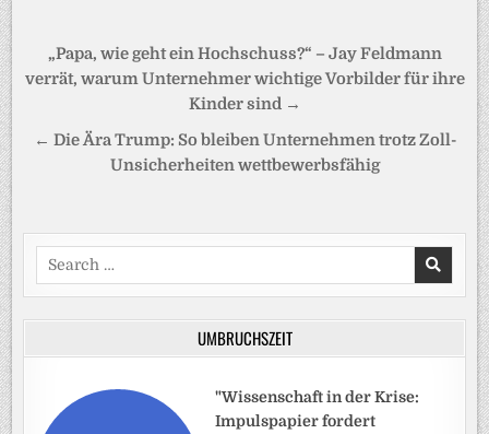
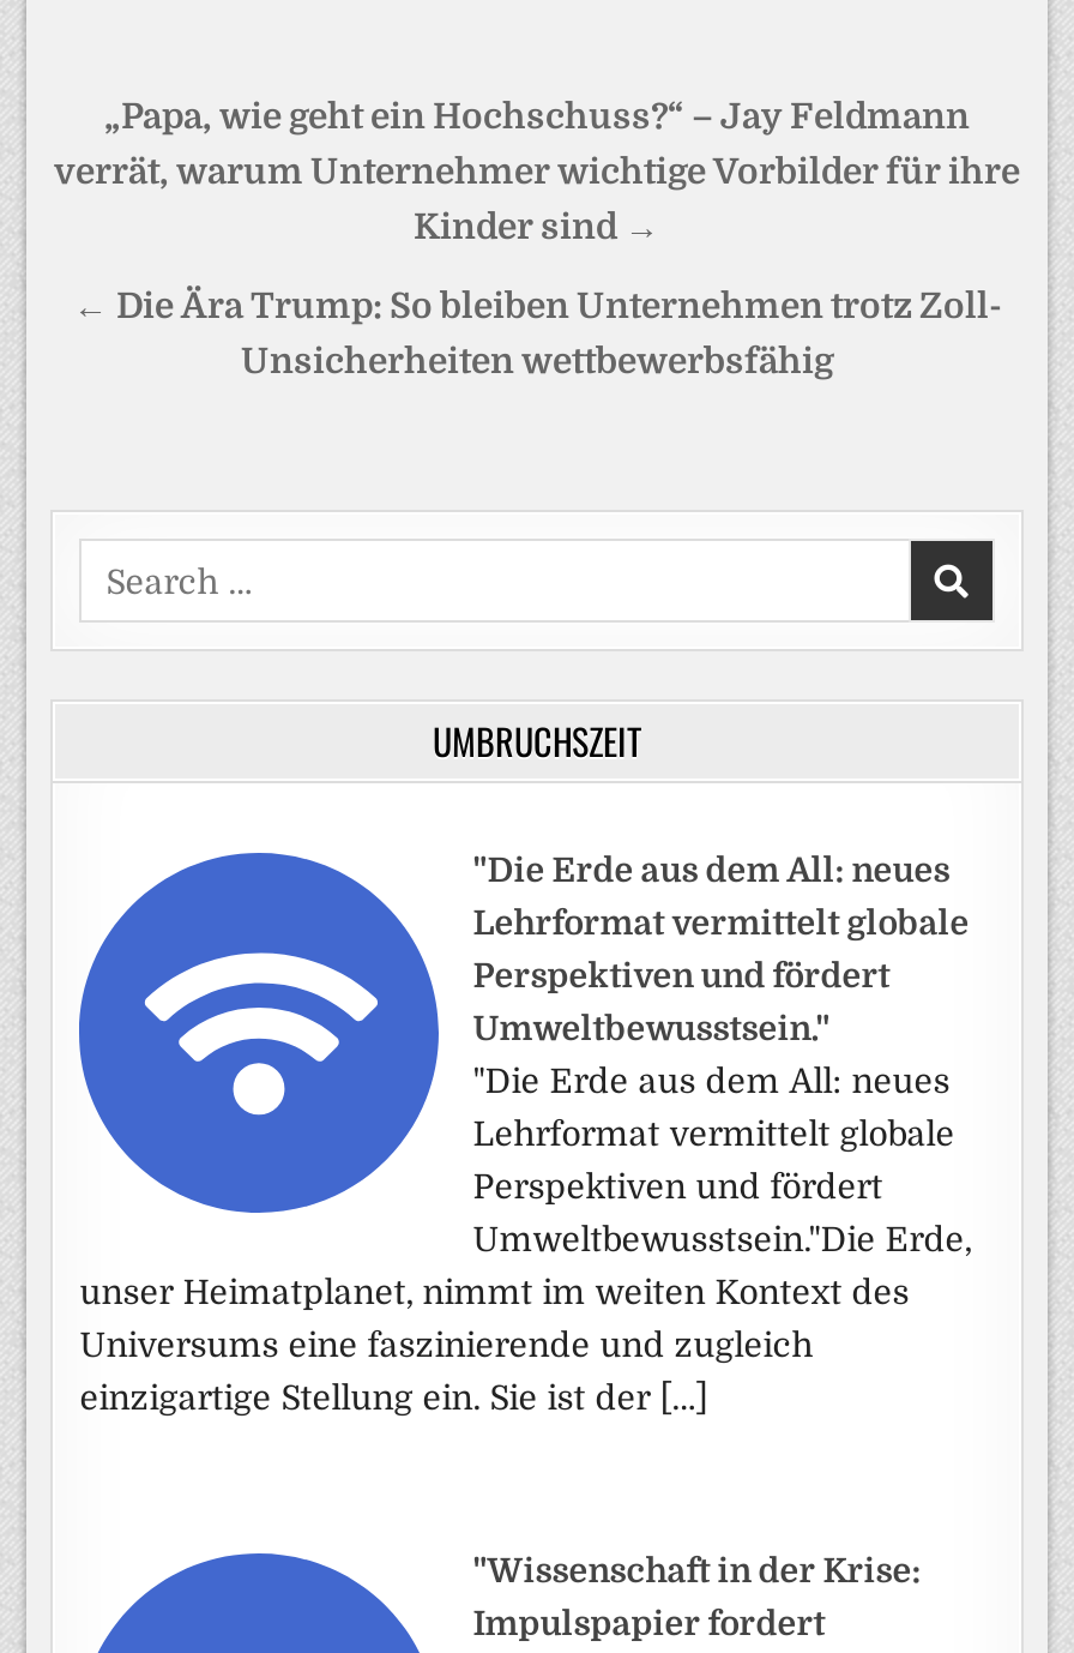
+ [image]
+ "Die Erde aus dem All: neues
+ Lehrformat vermittelt globale
+ Perspektiven und fördert
+ Umweltbewusstsein."
+ "Die Erde aus dem All: neues
+ Lehrformat vermittelt globale
+ Perspektiven und fördert
+ Umweltbewusstsein."Die Erde,
+ unser Heimatplanet, nimmt im weiten Kontext des
+ Universums eine faszinierende und zugleich
+ einzigartige Stellung ein. Sie ist der […]
